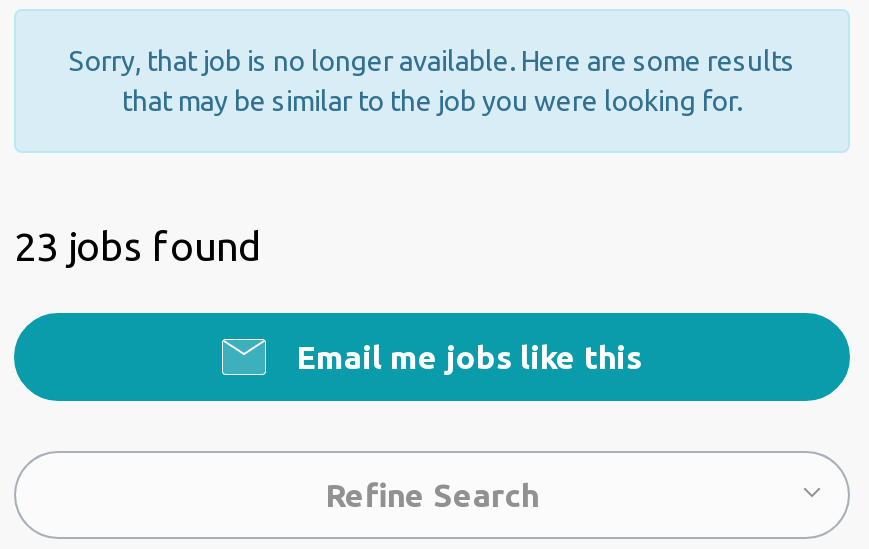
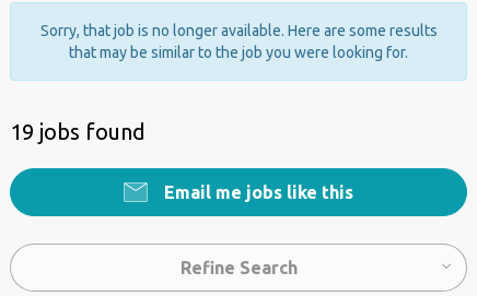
- 23 jobs found
+ 19 jobs found
